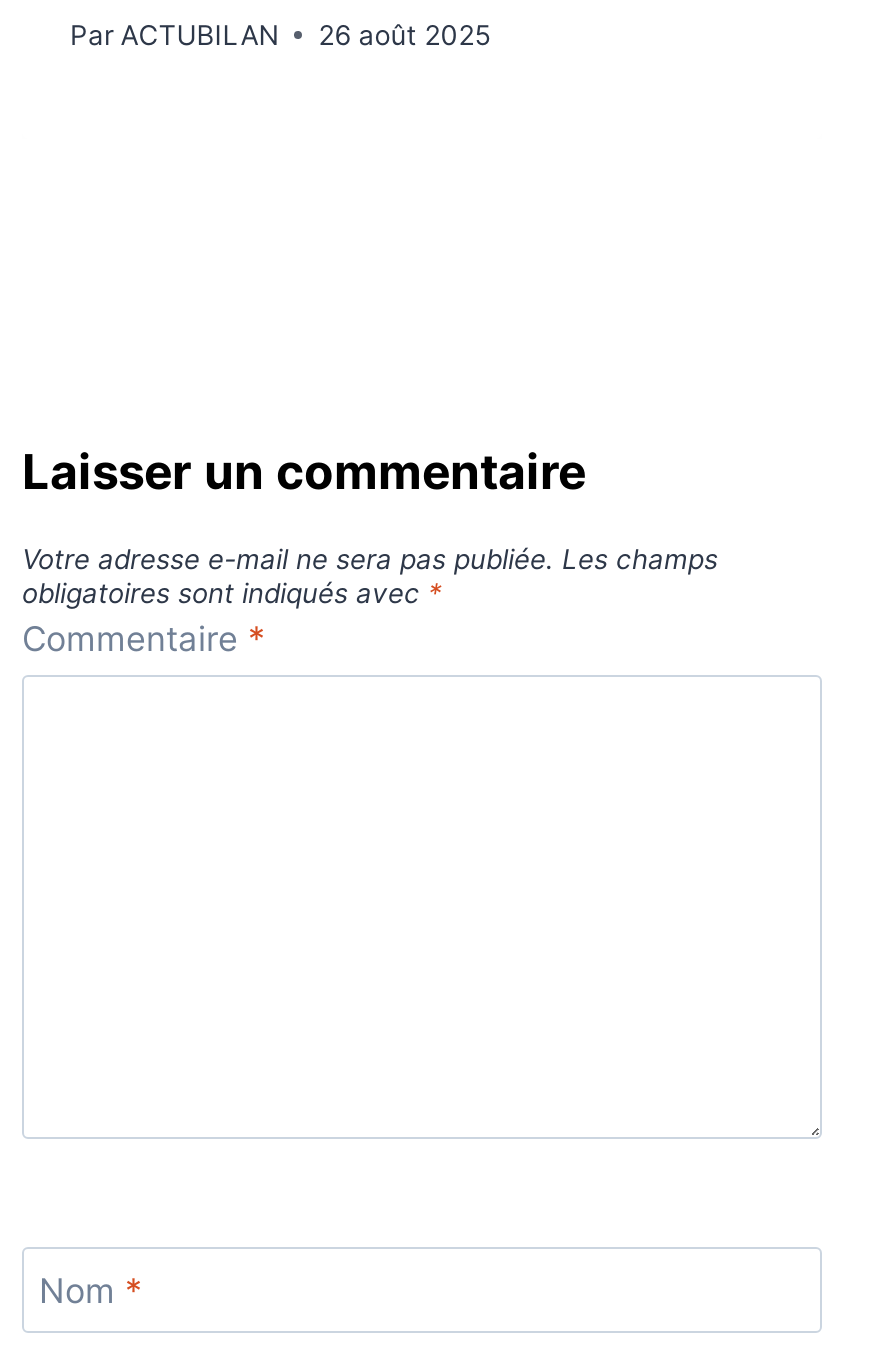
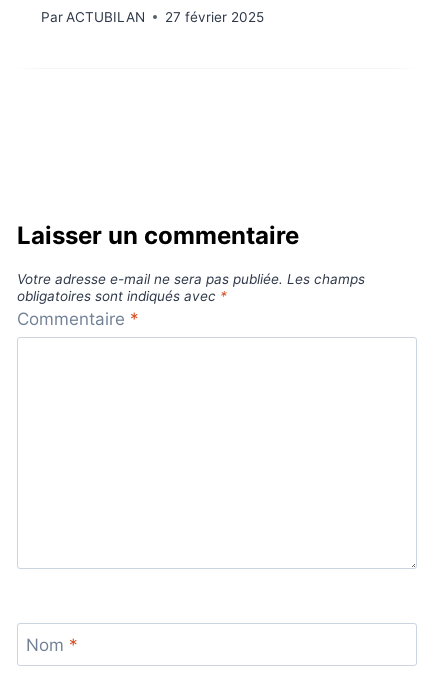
- Par ACTUBILAN 26 août 2025
+ Par ACTUBILAN 27 février 2025
